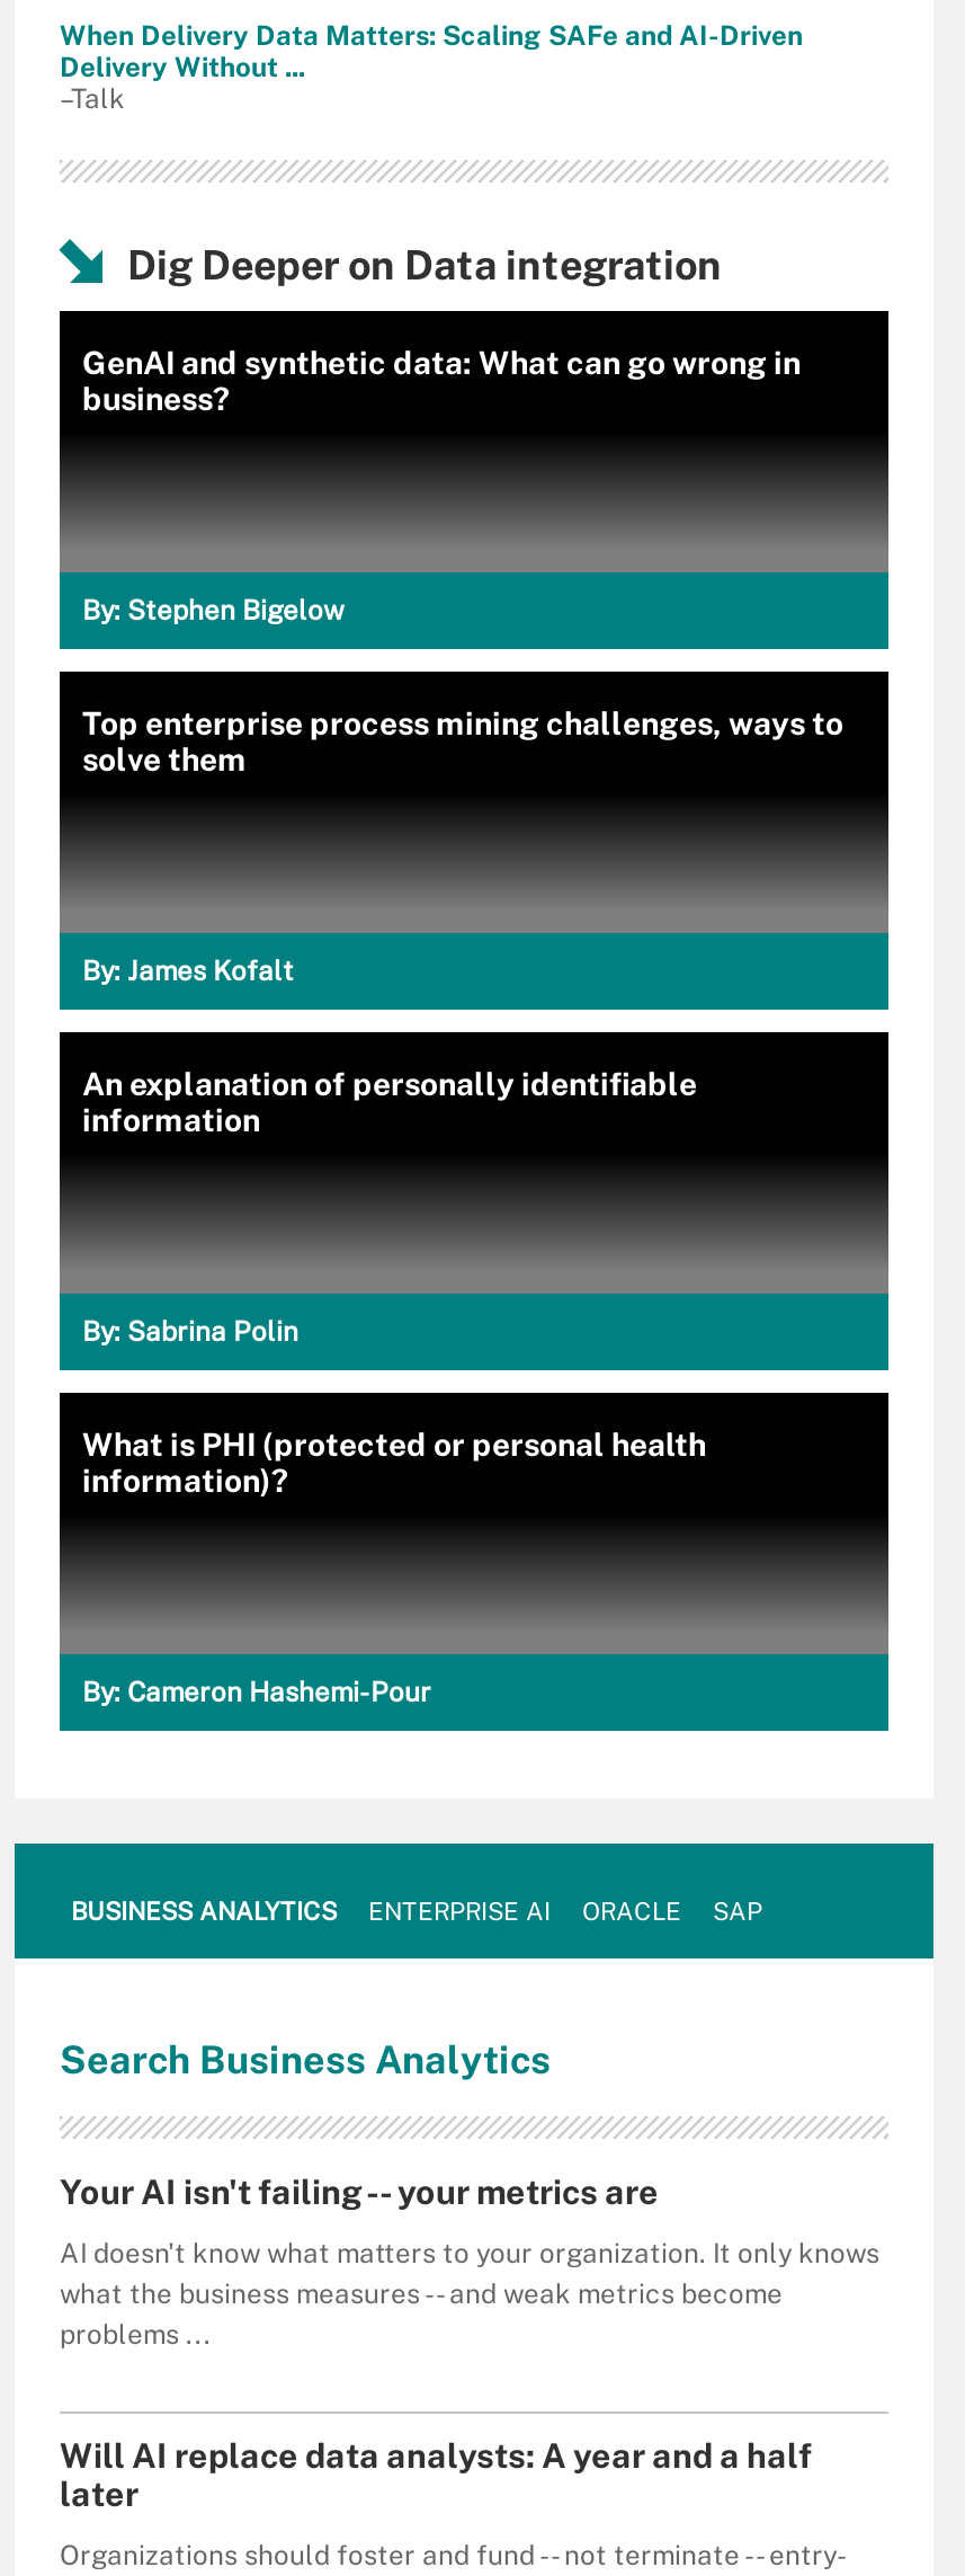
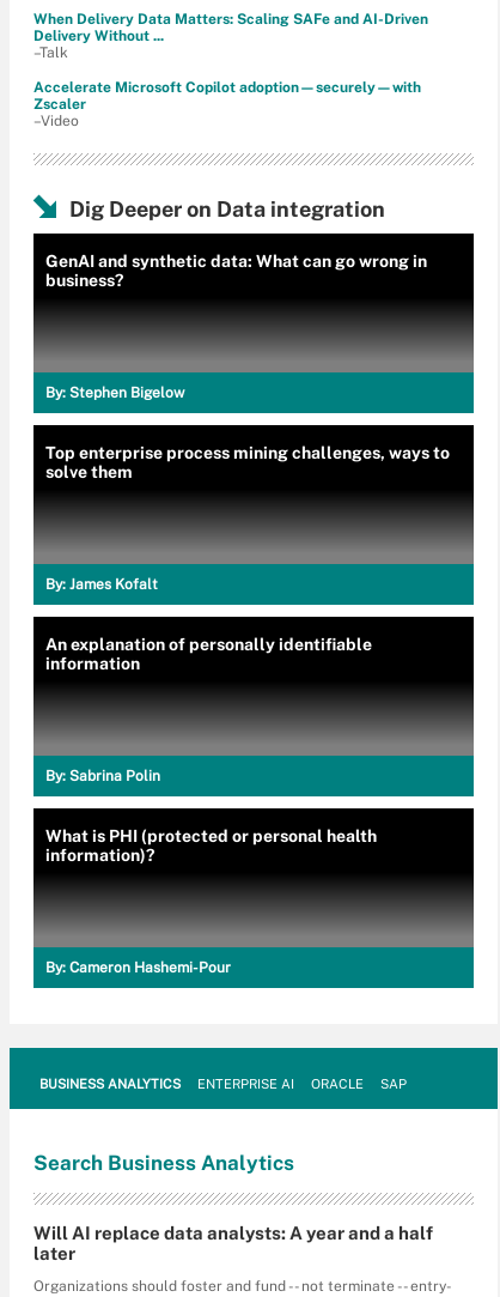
+ Accelerate Microsoft Copilot adoption—securely—with
+ Zscaler
+ –Video

moved down: Dig Deeper on Data integration | GenAI and synthetic data: What can go wrong in | business? | ... | SAP | Search Business Analytics

- Your AI isn't failing -- your metrics are
- AI doesn't know what matters to your organization. It only knows
- what the business measures -- and weak metrics become
- problems ...
